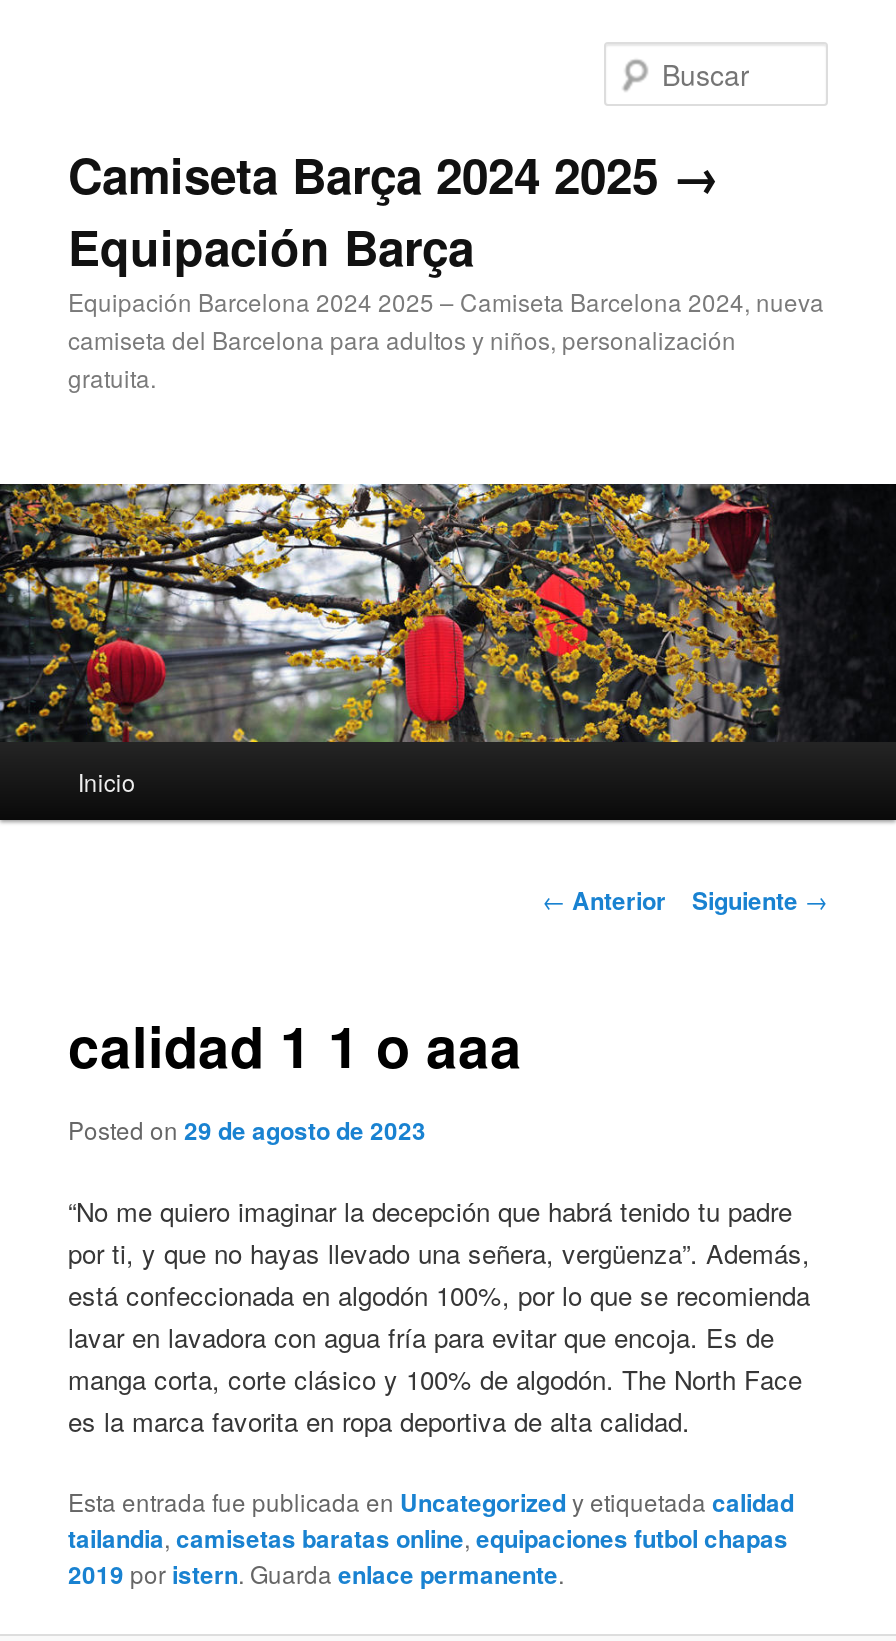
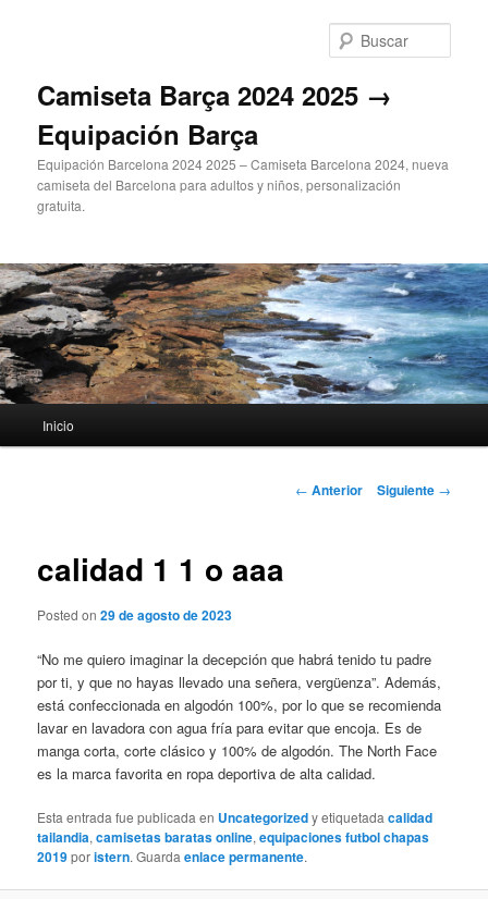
- [image]
+ [image]
